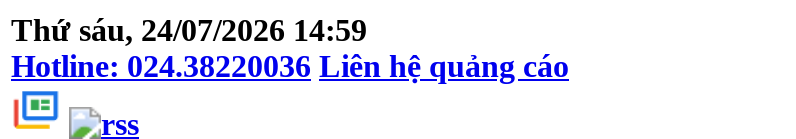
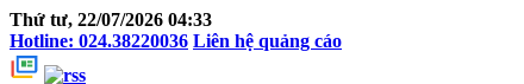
- Thứ sáu, 24/07/2026 14:59
+ Thứ tư, 22/07/2026 04:33
